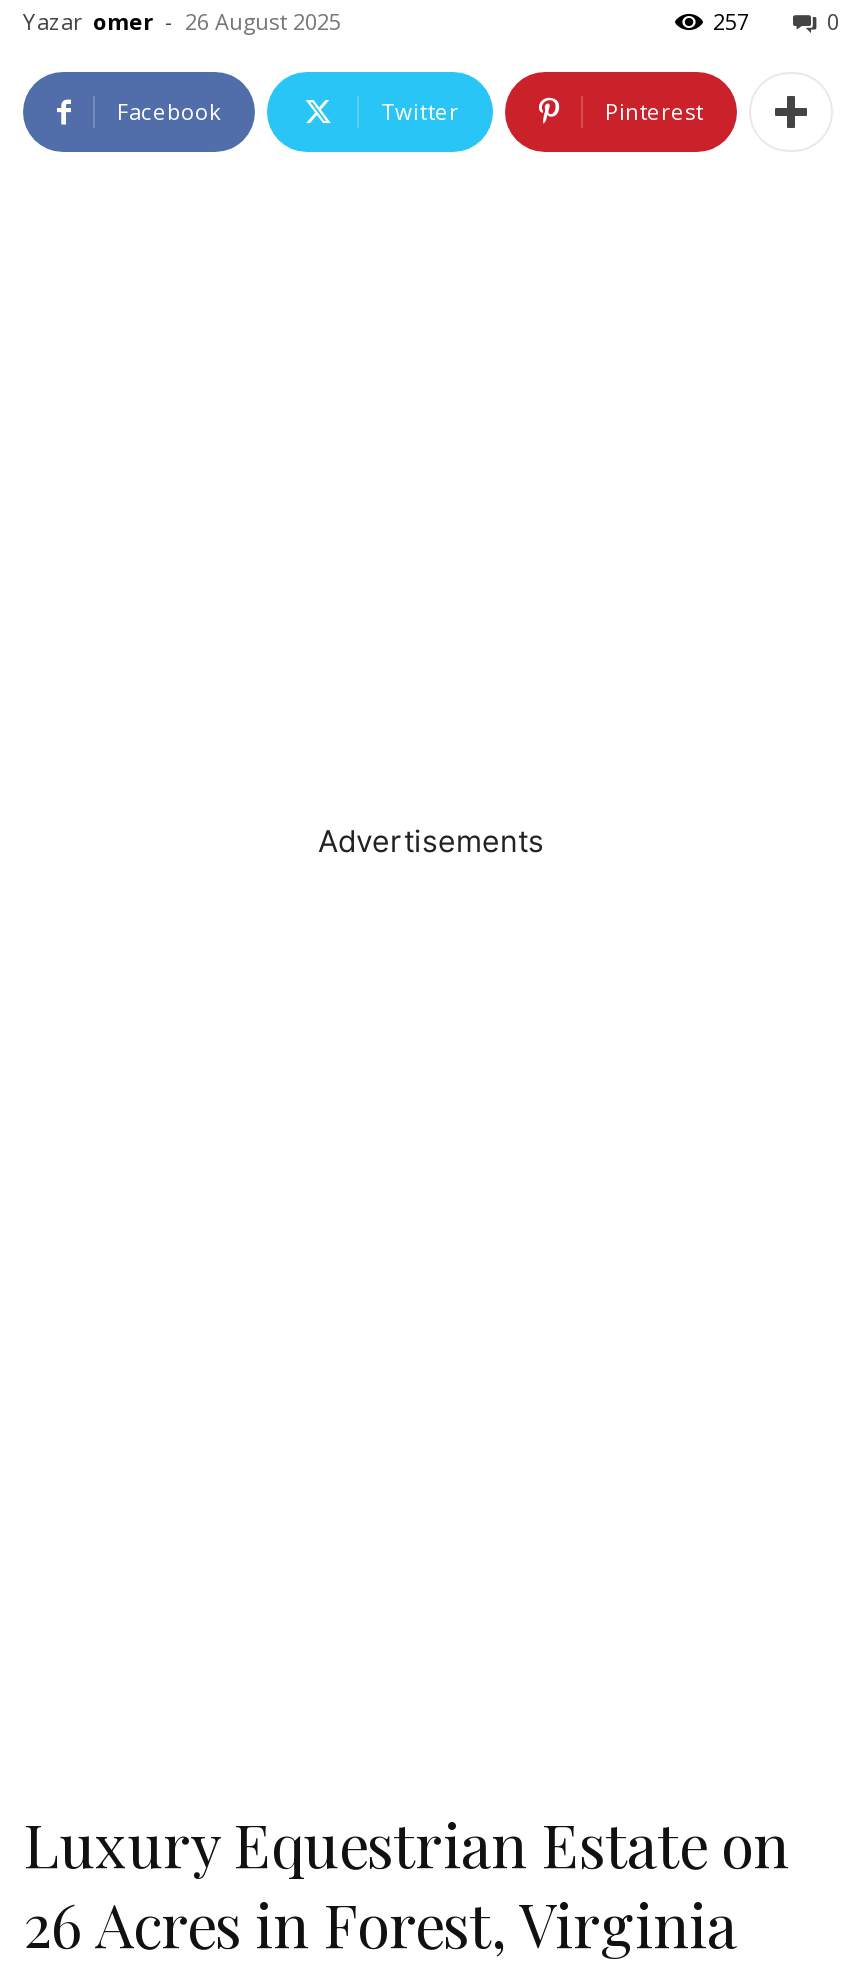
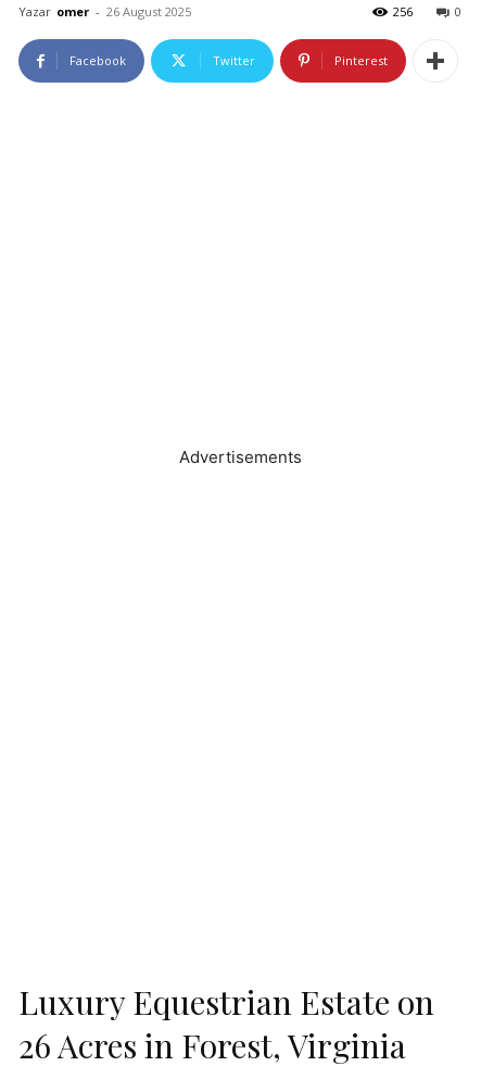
- 257
+ 256
